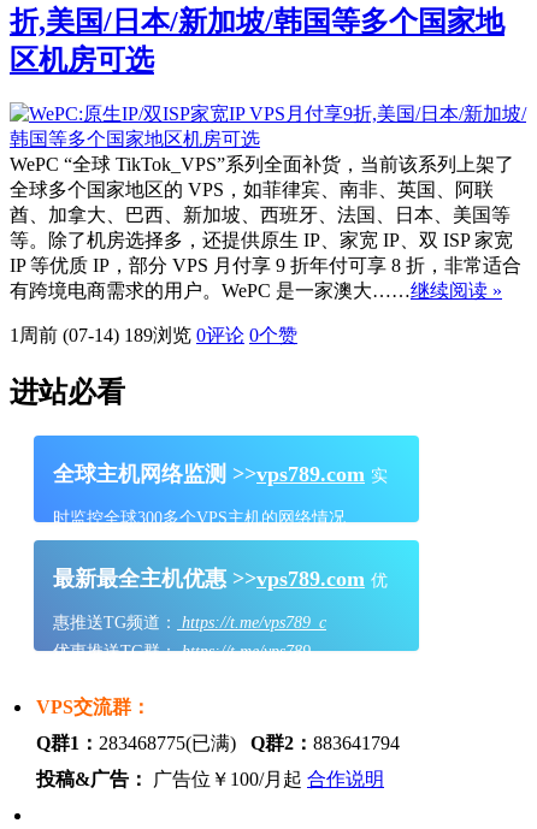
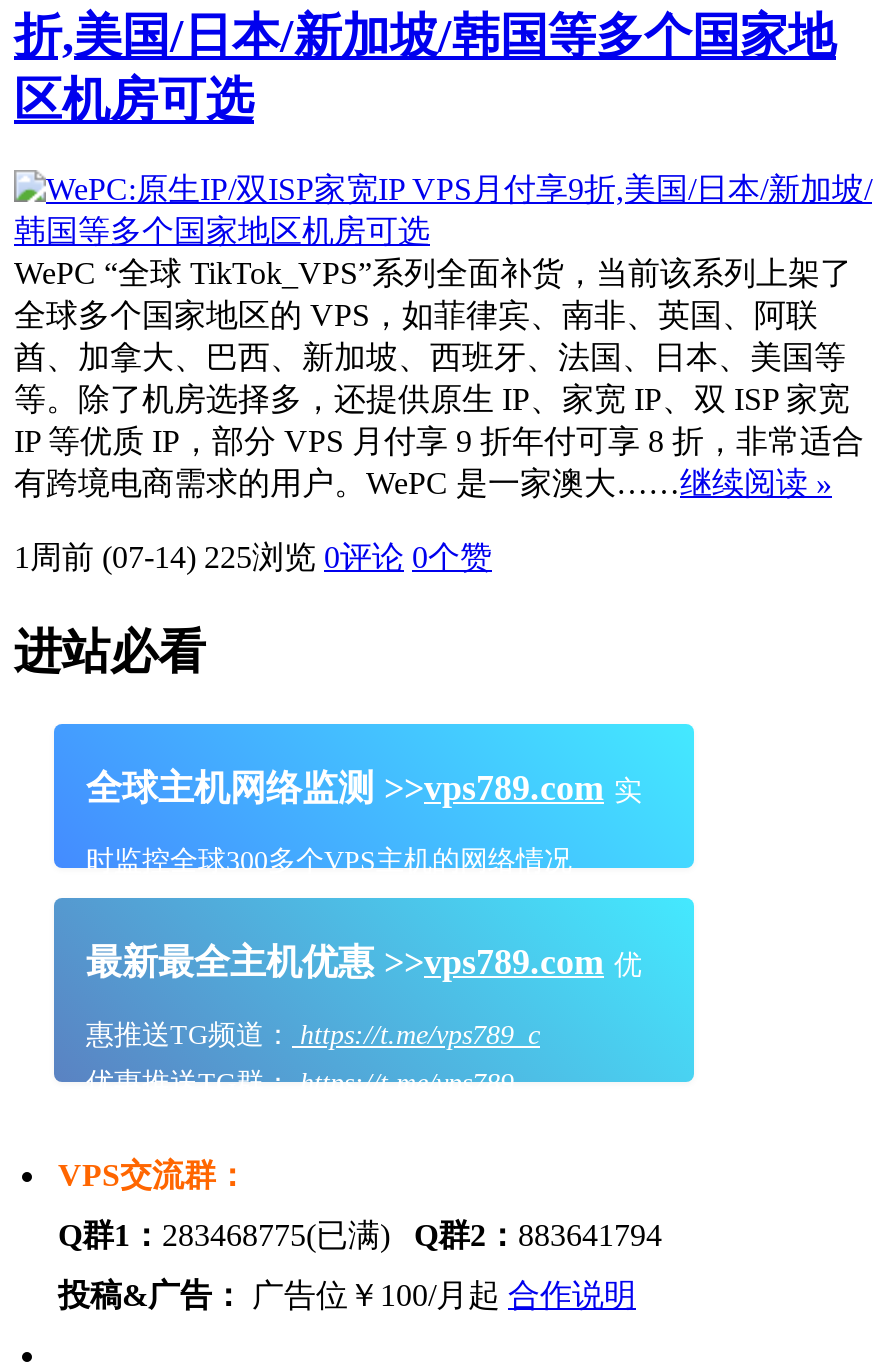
- 1周前 (07-14) 189浏览 0评论 0个赞
+ 1周前 (07-14) 225浏览 0评论 0个赞
